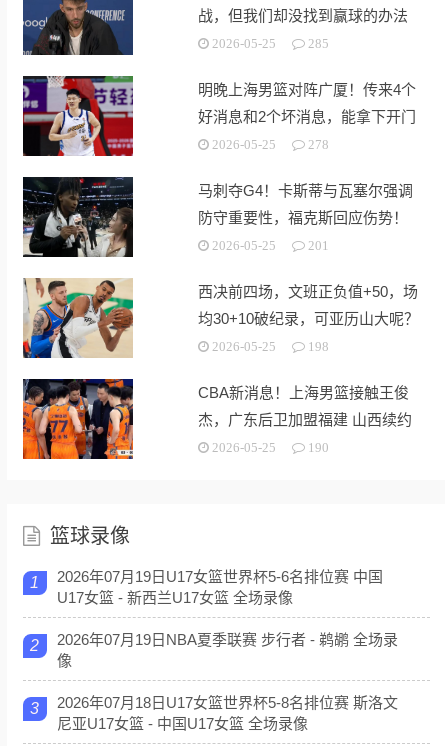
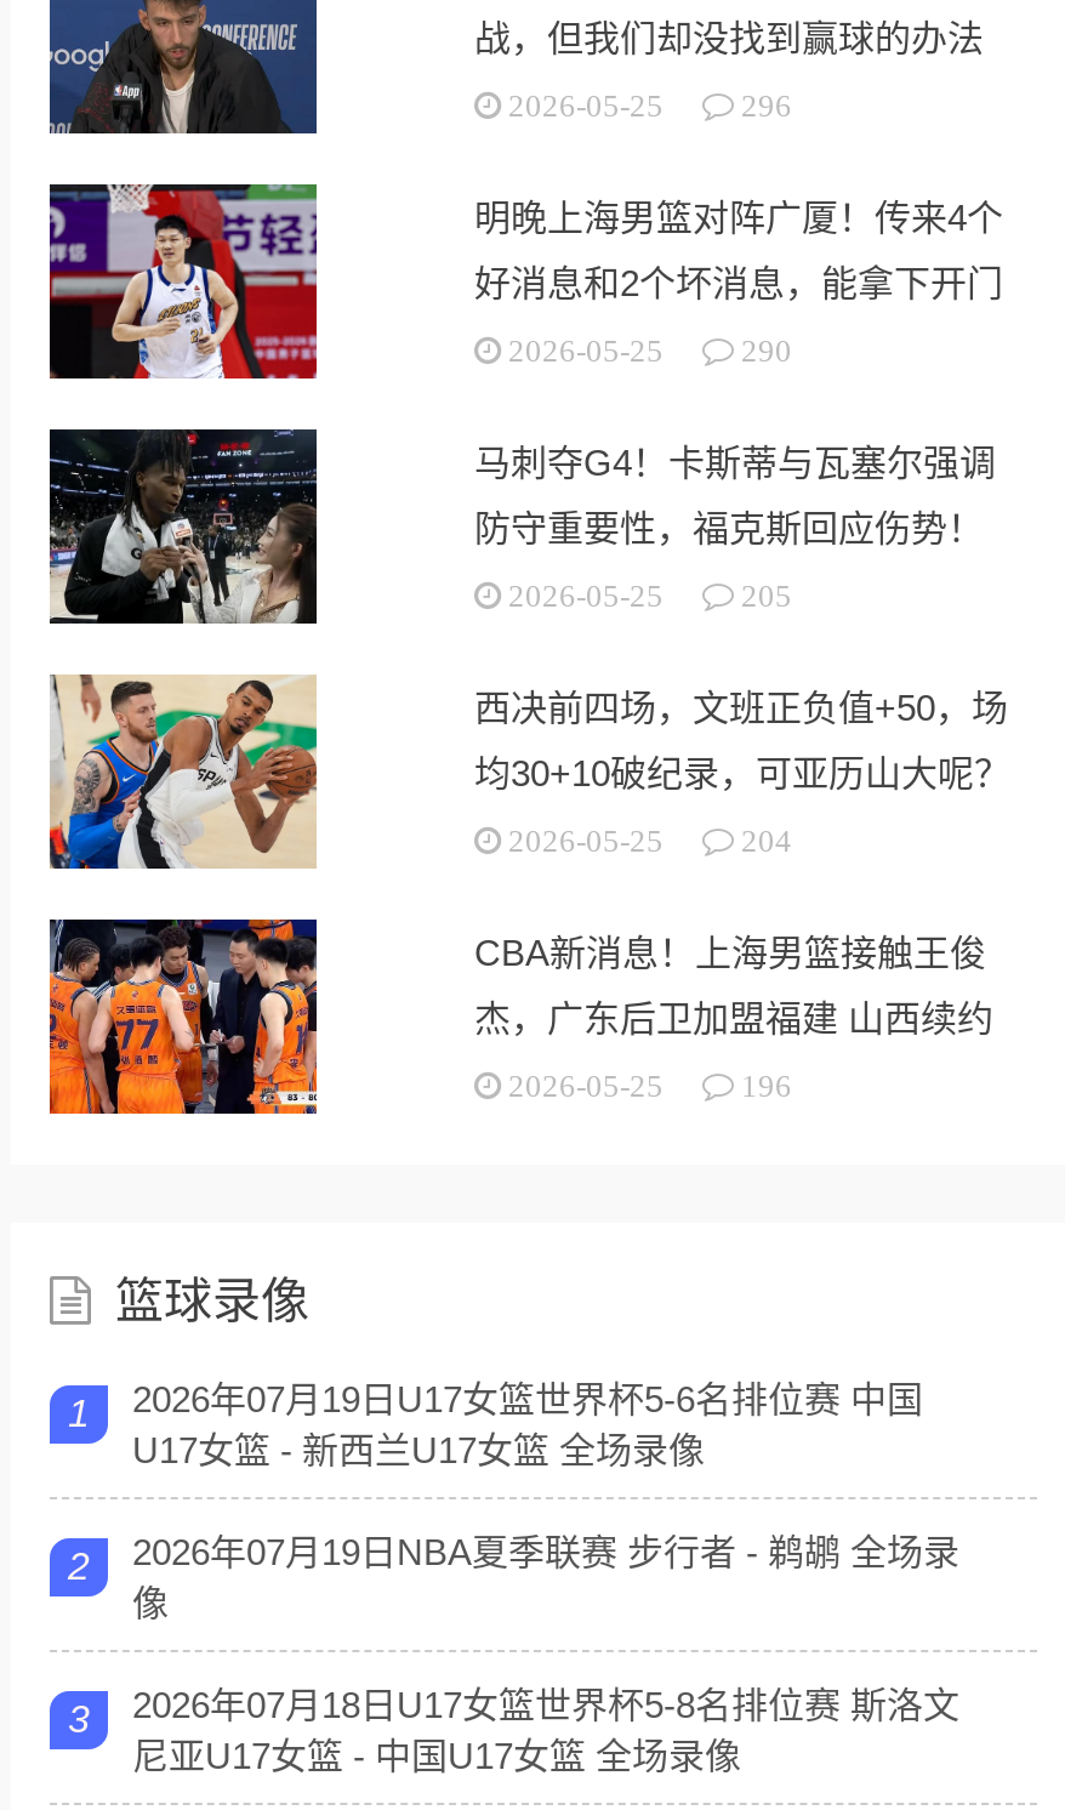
- 285
+ 296

- 278
+ 290

- 201
+ 205

- 198
+ 204

- 190
+ 196
